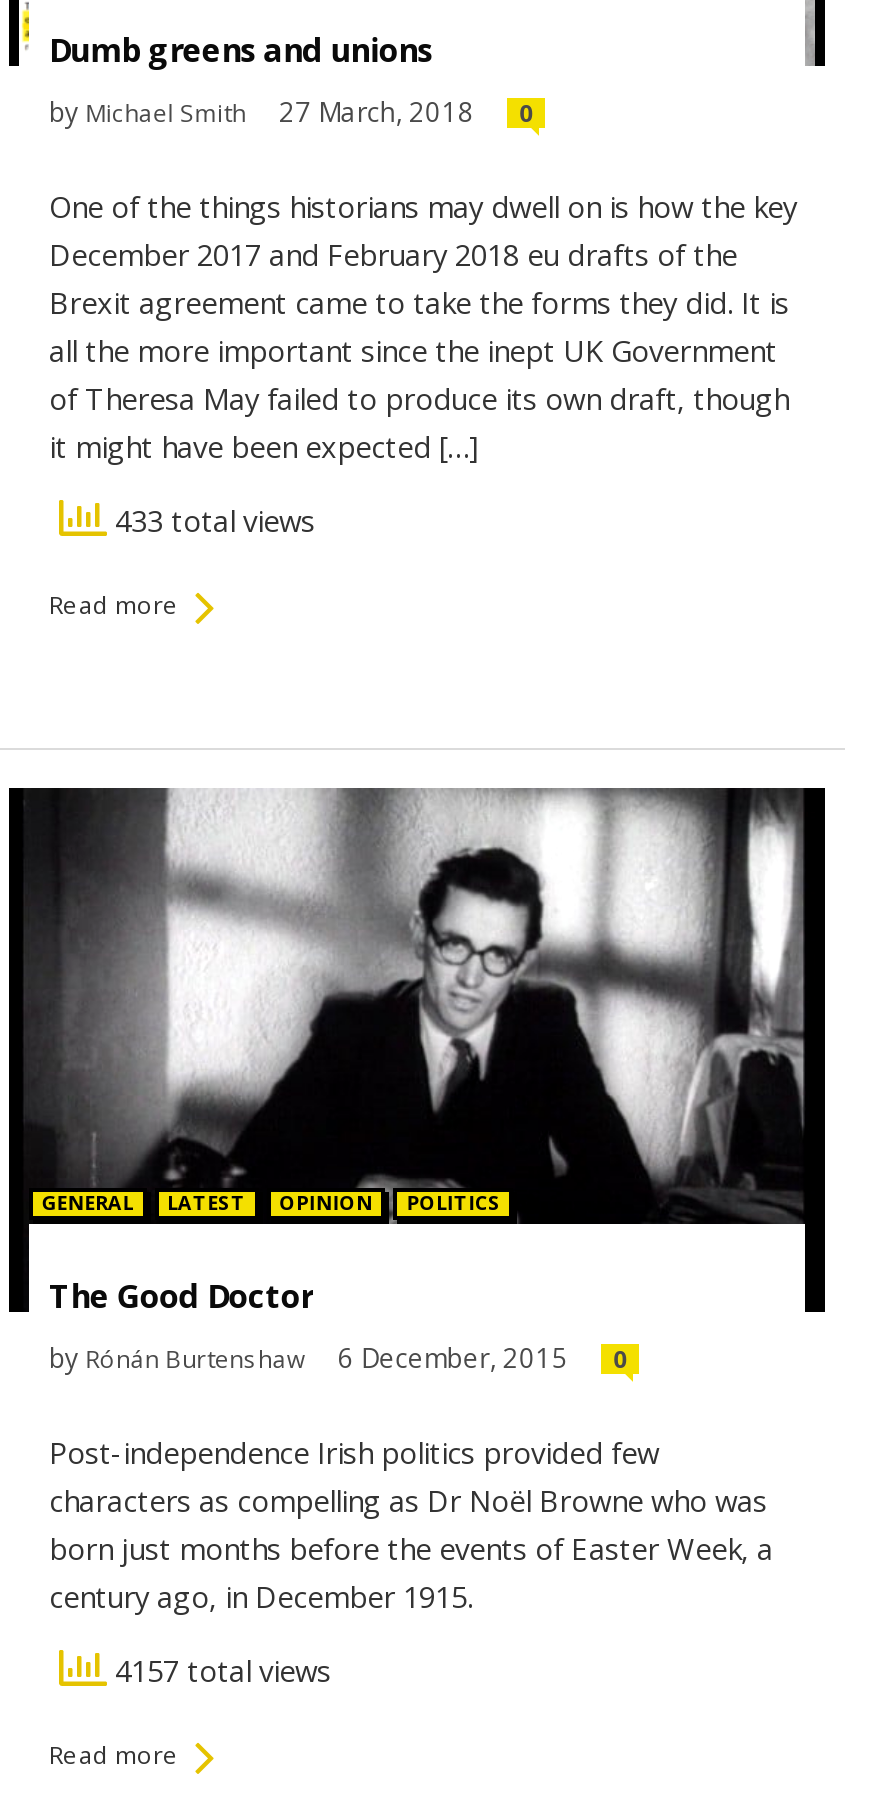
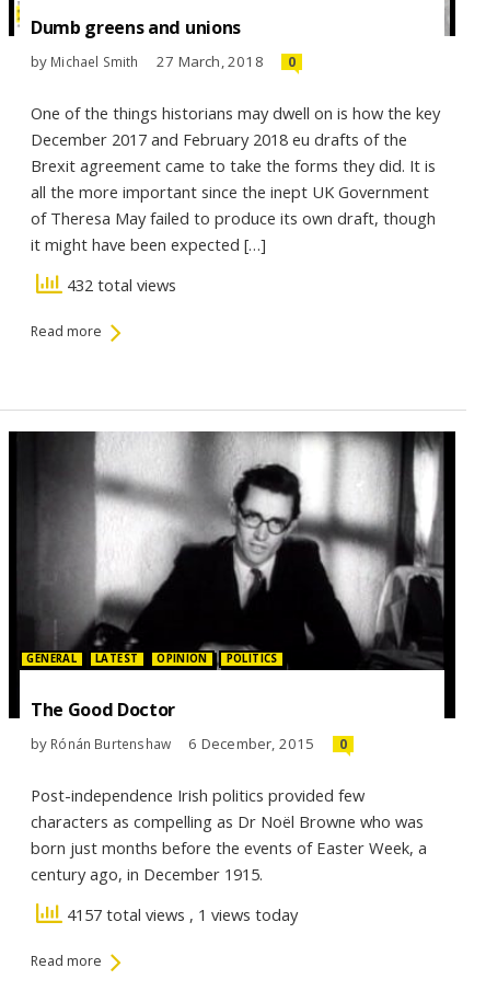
- 433 total views
+ 432 total views

- 4157 total views
+ 4157 total views, 1 views today
